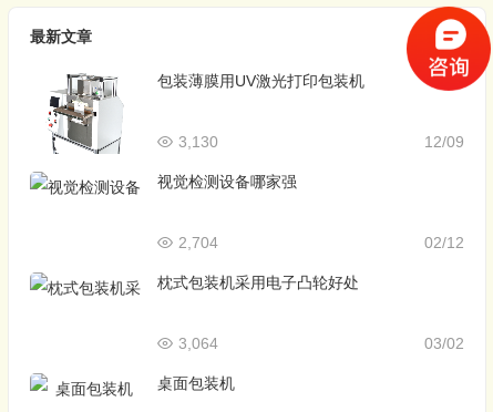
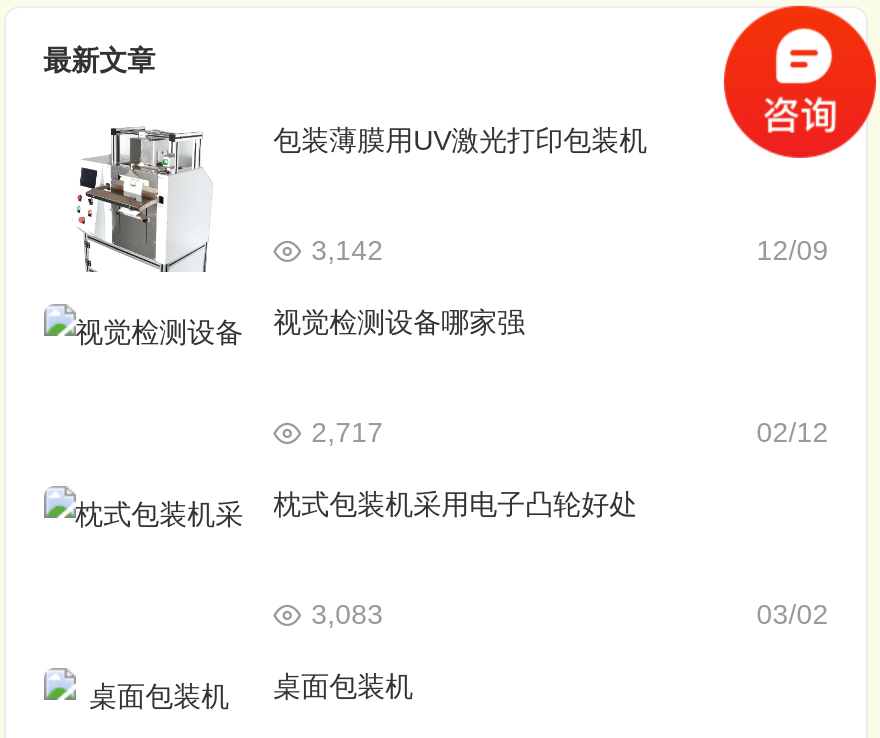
- 3,130
+ 3,142

- 2,704
+ 2,717

- 3,064
+ 3,083
